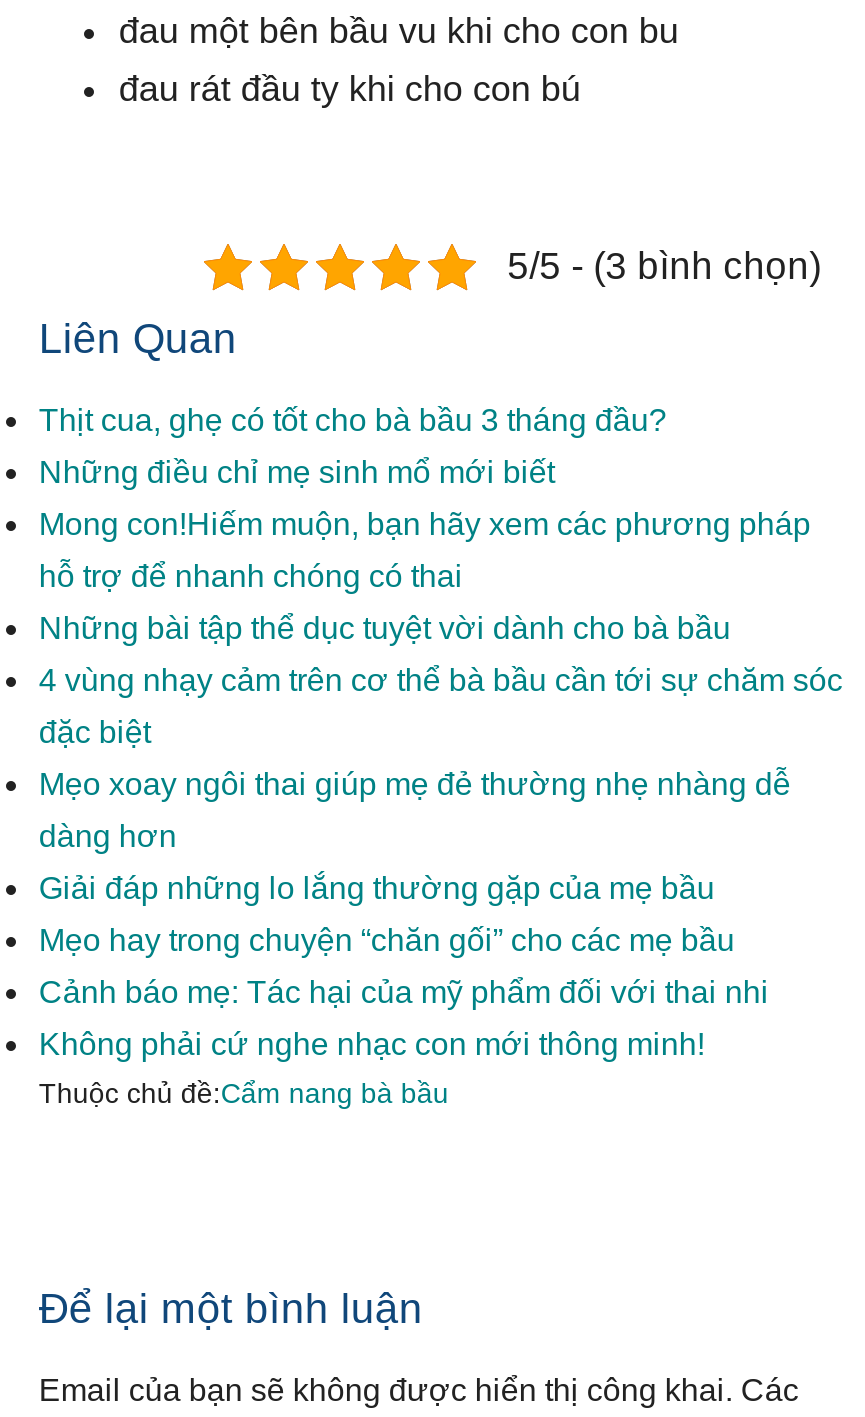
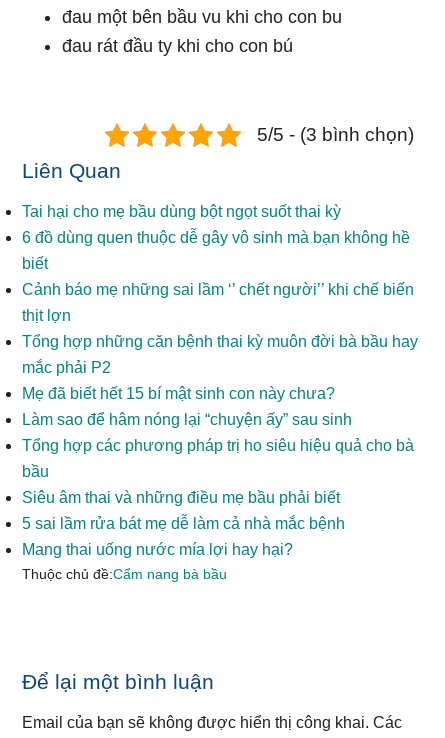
- Thịt cua, ghẹ có tốt cho bà bầu 3 tháng đầu?
- Những điều chỉ mẹ sinh mổ mới biết
- Mong con!Hiếm muộn, bạn hãy xem các phương pháp
- hỗ trợ để nhanh chóng có thai
- Những bài tập thể dục tuyệt vời dành cho bà bầu
- 4 vùng nhạy cảm trên cơ thể bà bầu cần tới sự chăm sóc
- đặc biệt
- Mẹo xoay ngôi thai giúp mẹ đẻ thường nhẹ nhàng dễ
- dàng hơn
- Giải đáp những lo lắng thường gặp của mẹ bầu
- Mẹo hay trong chuyện “chăn gối” cho các mẹ bầu
- Cảnh báo mẹ: Tác hại của mỹ phẩm đối với thai nhi
- Không phải cứ nghe nhạc con mới thông minh!
+ Tai hại cho mẹ bầu dùng bột ngọt suốt thai kỳ
+ 6 đồ dùng quen thuộc dễ gây vô sinh mà bạn không hề
+ biết
+ Cảnh báo mẹ những sai lầm ‘’ chết người’’ khi chế biến
+ thịt lợn
+ Tổng hợp những căn bệnh thai kỳ muôn đời bà bầu hay
+ mắc phải P2
+ Mẹ đã biết hết 15 bí mật sinh con này chưa?
+ Làm sao để hâm nóng lại “chuyện ấy” sau sinh
+ Tổng hợp các phương pháp trị ho siêu hiệu quả cho bà
+ bầu
+ Siêu âm thai và những điều mẹ bầu phải biết
+ 5 sai lầm rửa bát mẹ dễ làm cả nhà mắc bệnh
+ Mang thai uống nước mía lợi hay hại?
